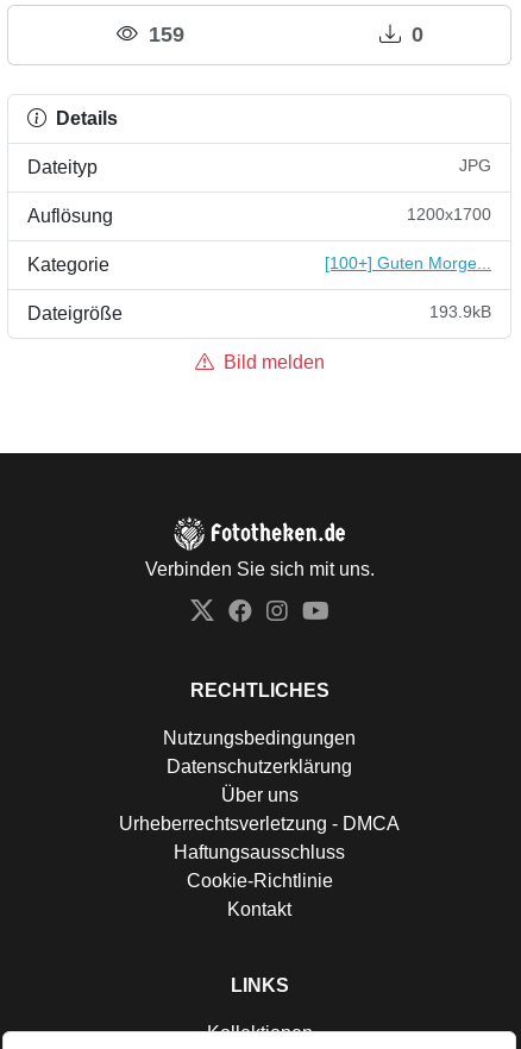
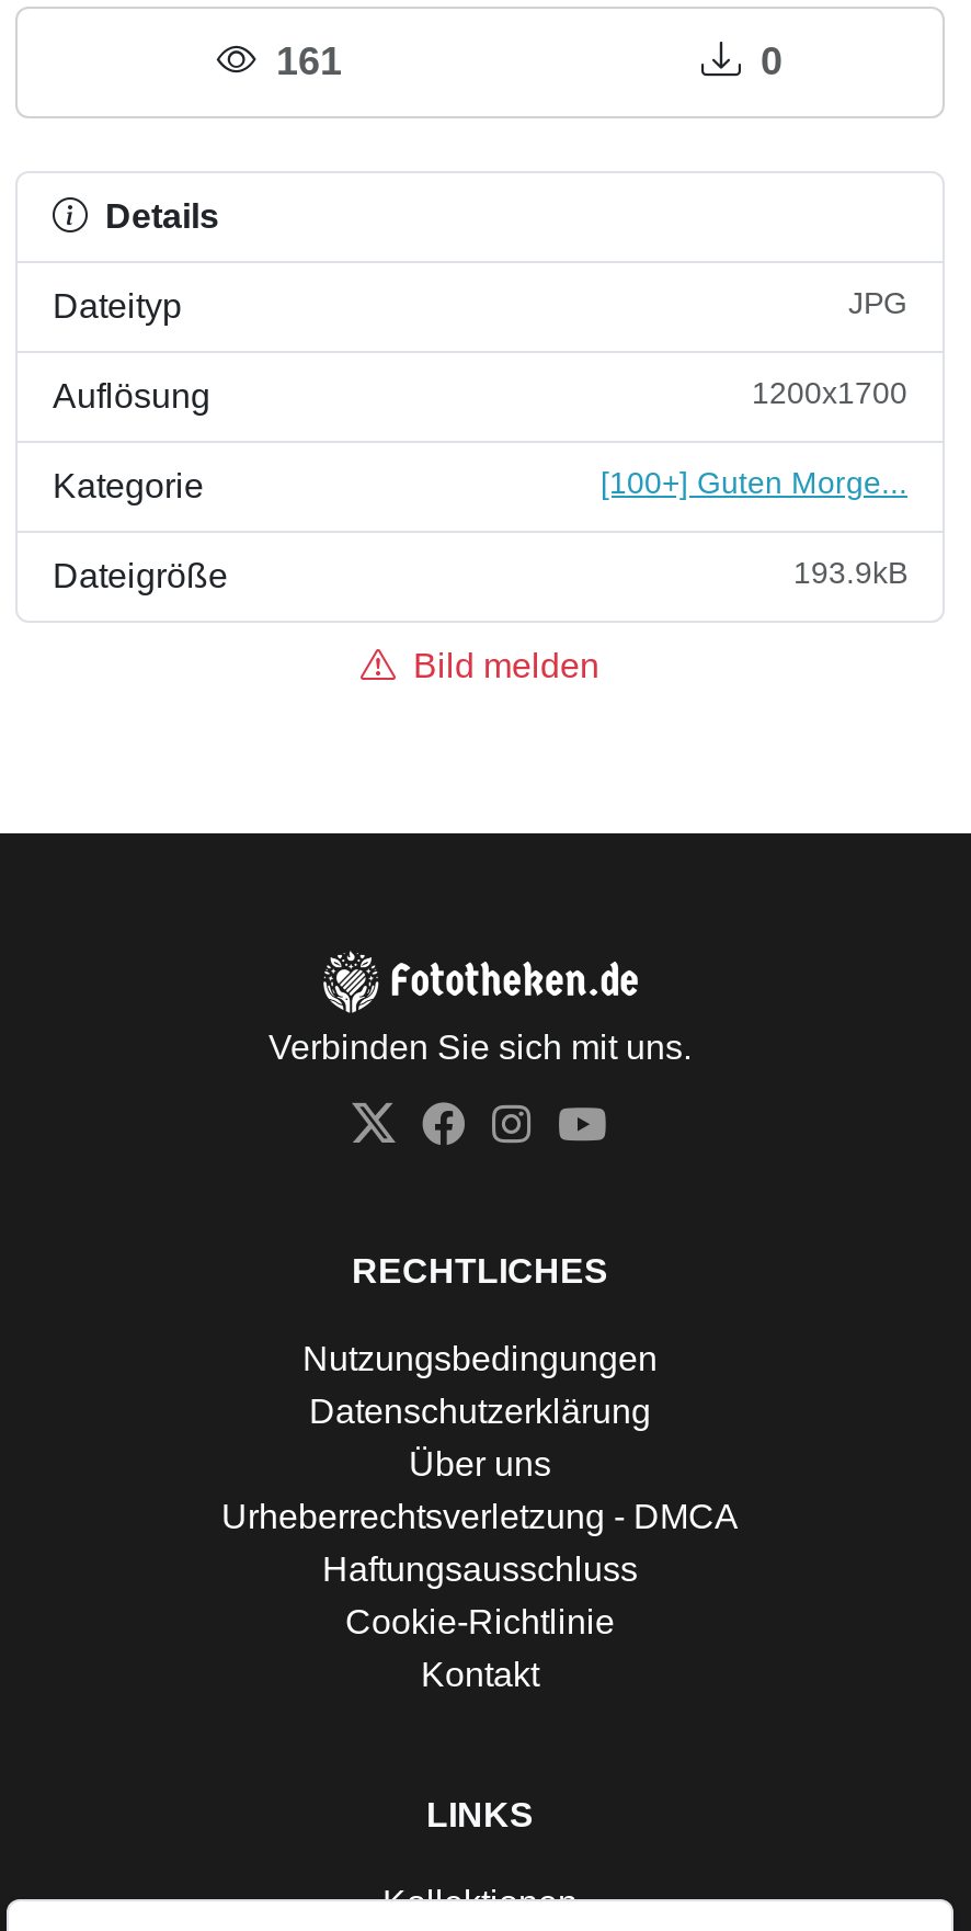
- 159
+ 161
